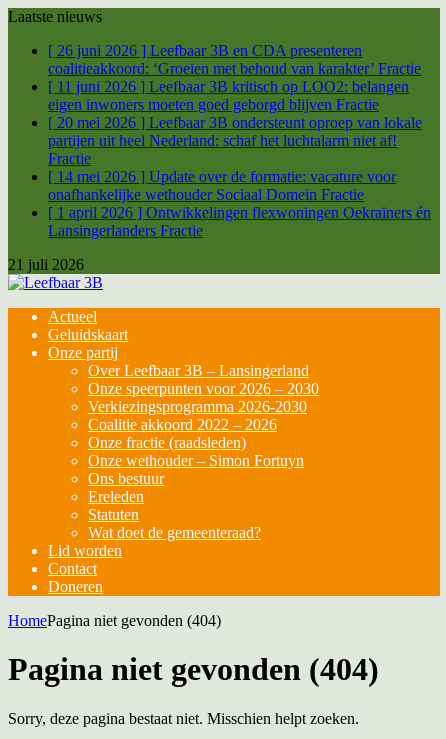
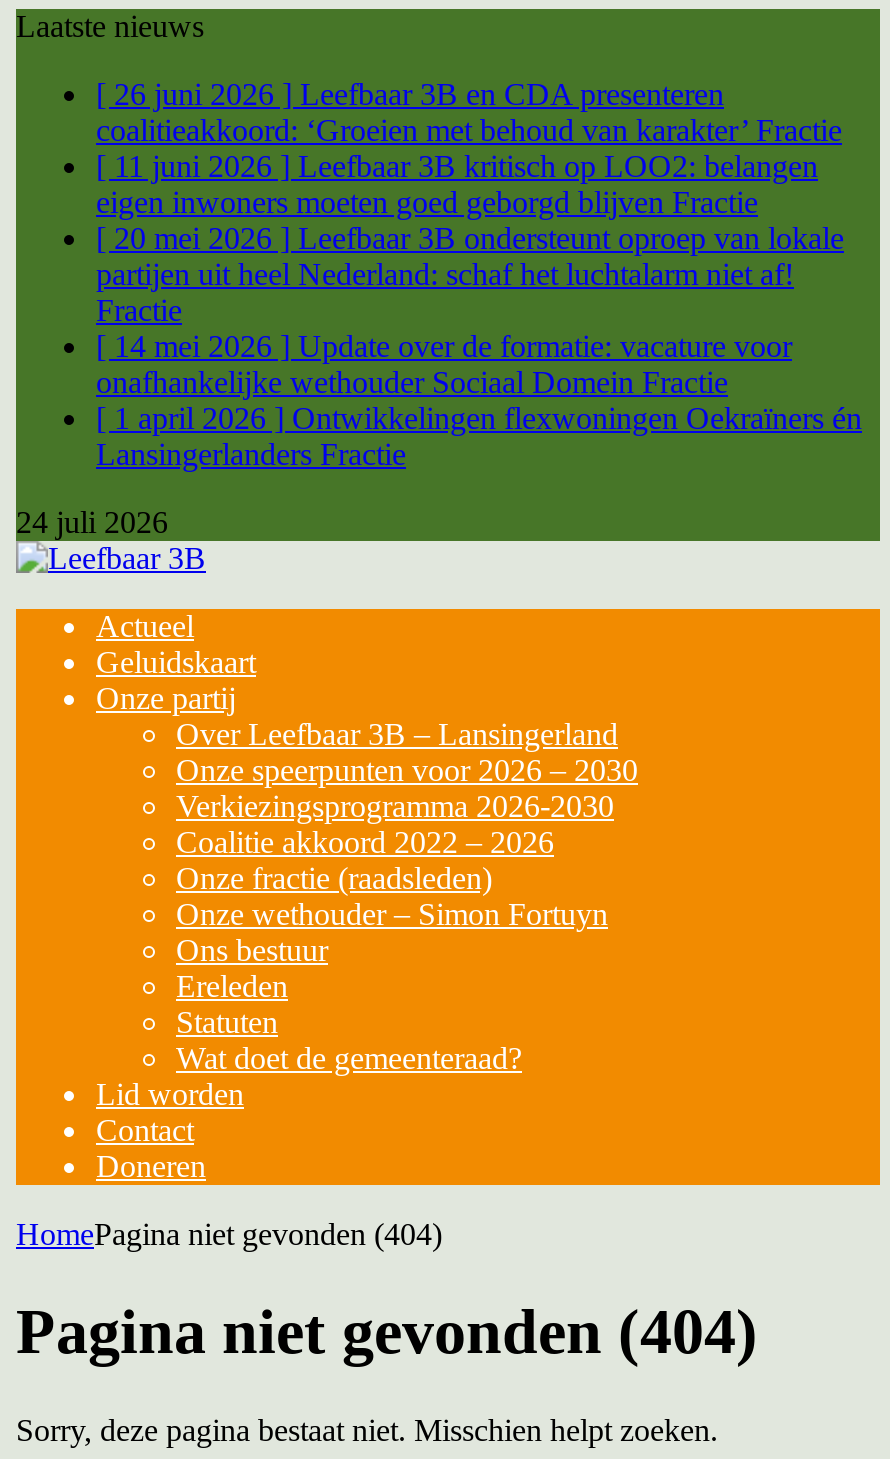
- 21 juli 2026
+ 24 juli 2026
